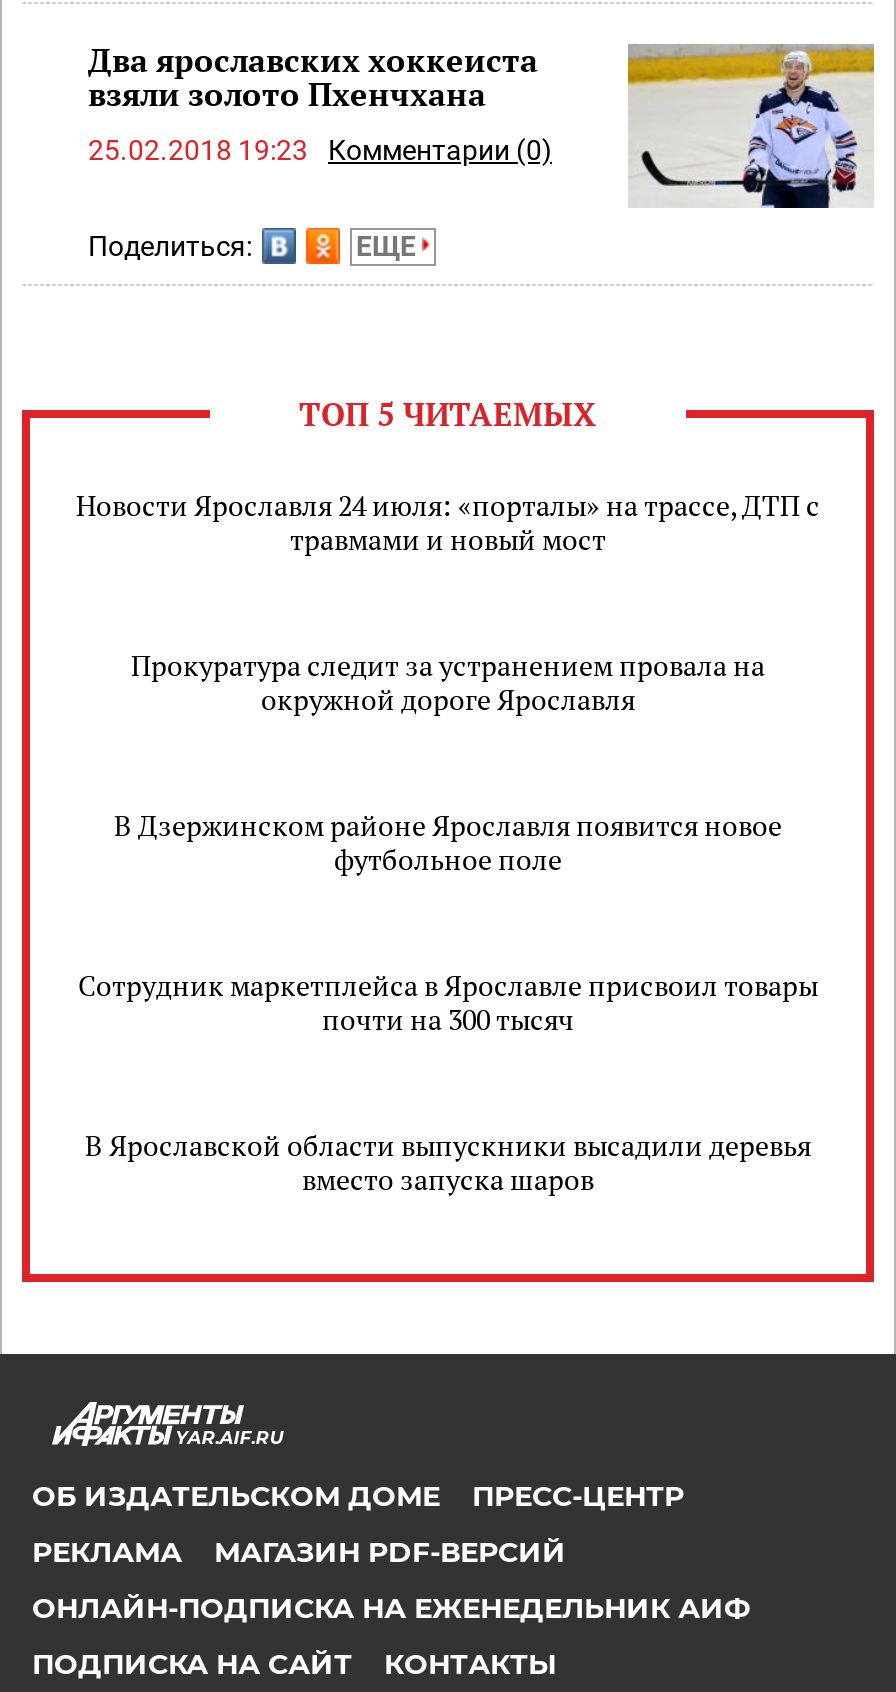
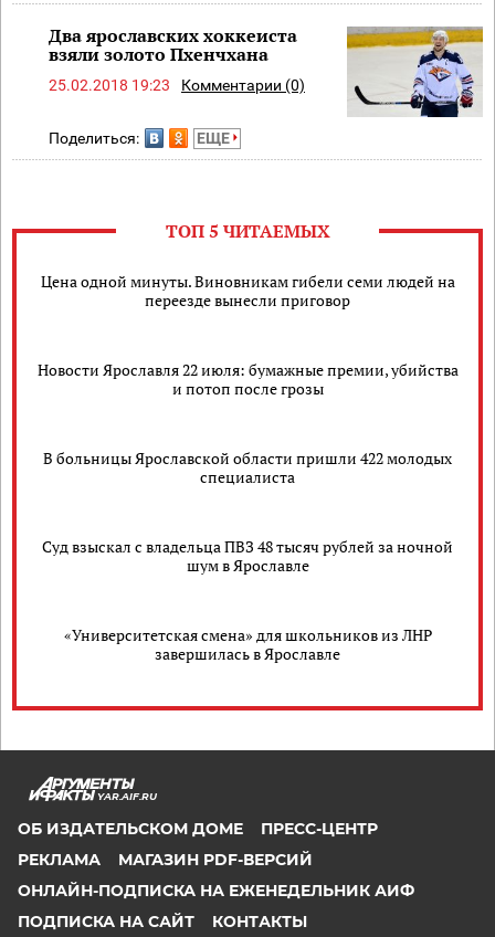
- Новости Ярославля 24 июля: «порталы» на трассе, ДТП с
- травмами и новый мост
+ Цена одной минуты. Виновникам гибели семи людей на
+ переезде вынесли приговор

- Прокуратура следит за устранением провала на
- окружной дороге Ярославля
+ Новости Ярославля 22 июля: бумажные премии, убийства
+ и потоп после грозы

- В Дзержинском районе Ярославля появится новое
- футбольное поле
+ В больницы Ярославской области пришли 422 молодых
+ специалиста

- Сотрудник маркетплейса в Ярославле присвоил товары
- почти на 300 тысяч
+ Суд взыскал с владельца ПВЗ 48 тысяч рублей за ночной
+ шум в Ярославле

- В Ярославской области выпускники высадили деревья
- вместо запуска шаров
+ «Университетская смена» для школьников из ЛНР
+ завершилась в Ярославле
